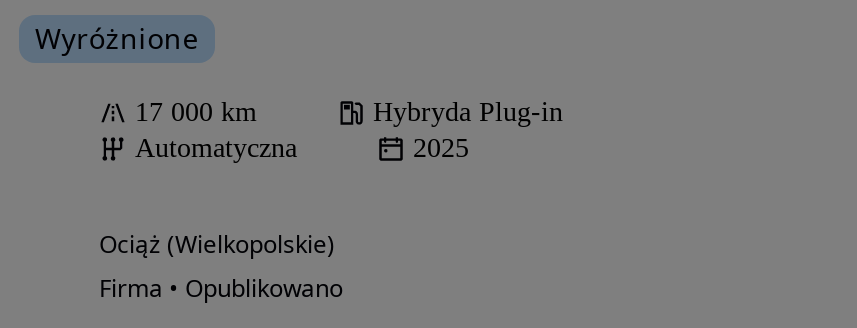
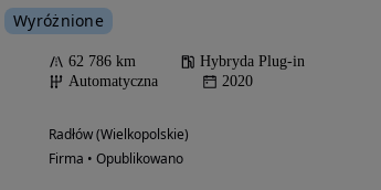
- 17 000 km
+ 62 786 km

- 2025
+ 2020

- Ociąż (Wielkopolskie)
+ Radłów (Wielkopolskie)
